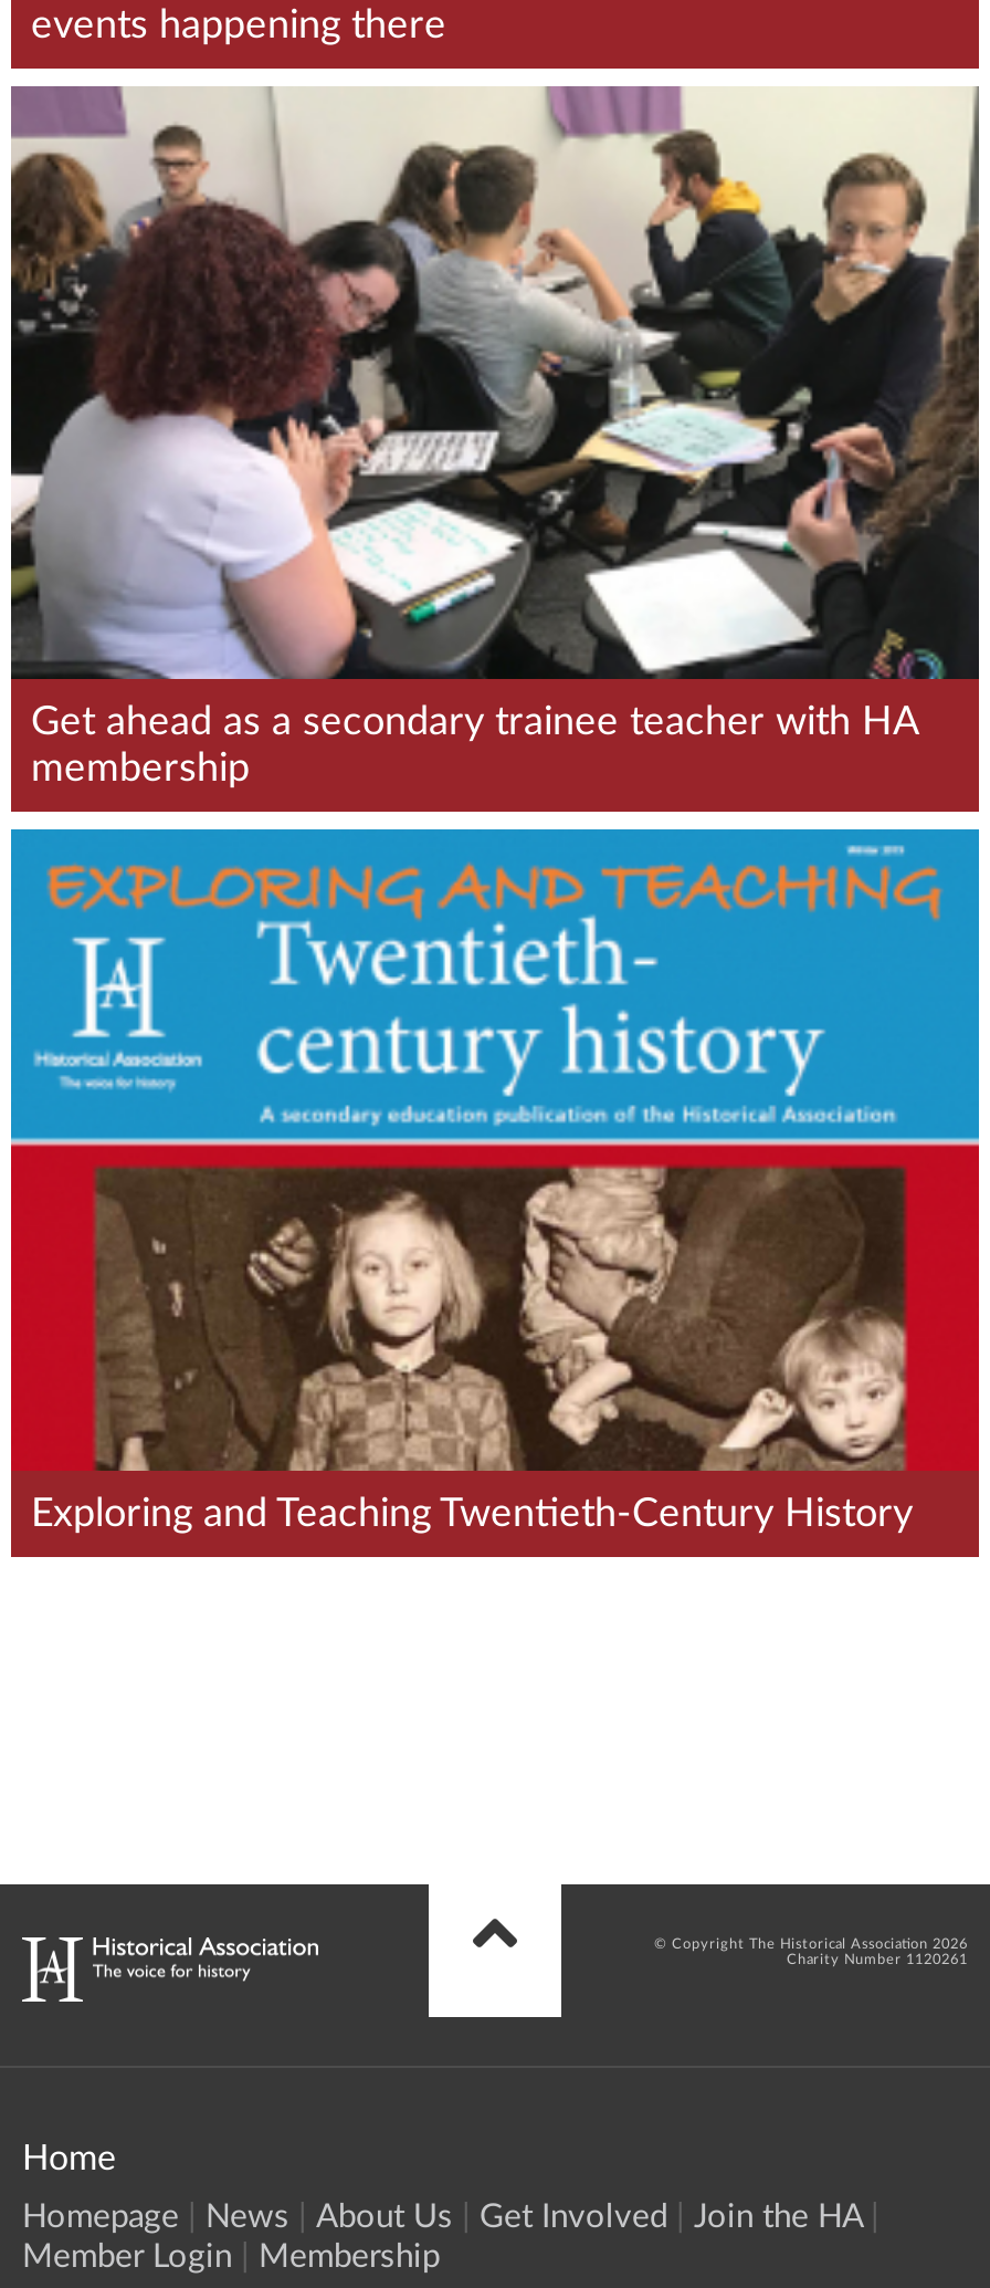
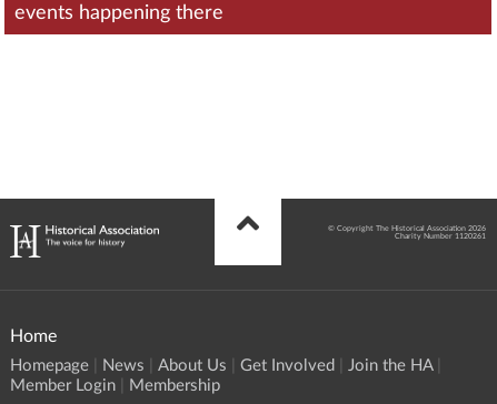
- [image]
- Get ahead as a secondary trainee teacher with HA
- membership

- [image]
- Exploring and Teaching Twentieth-Century History
